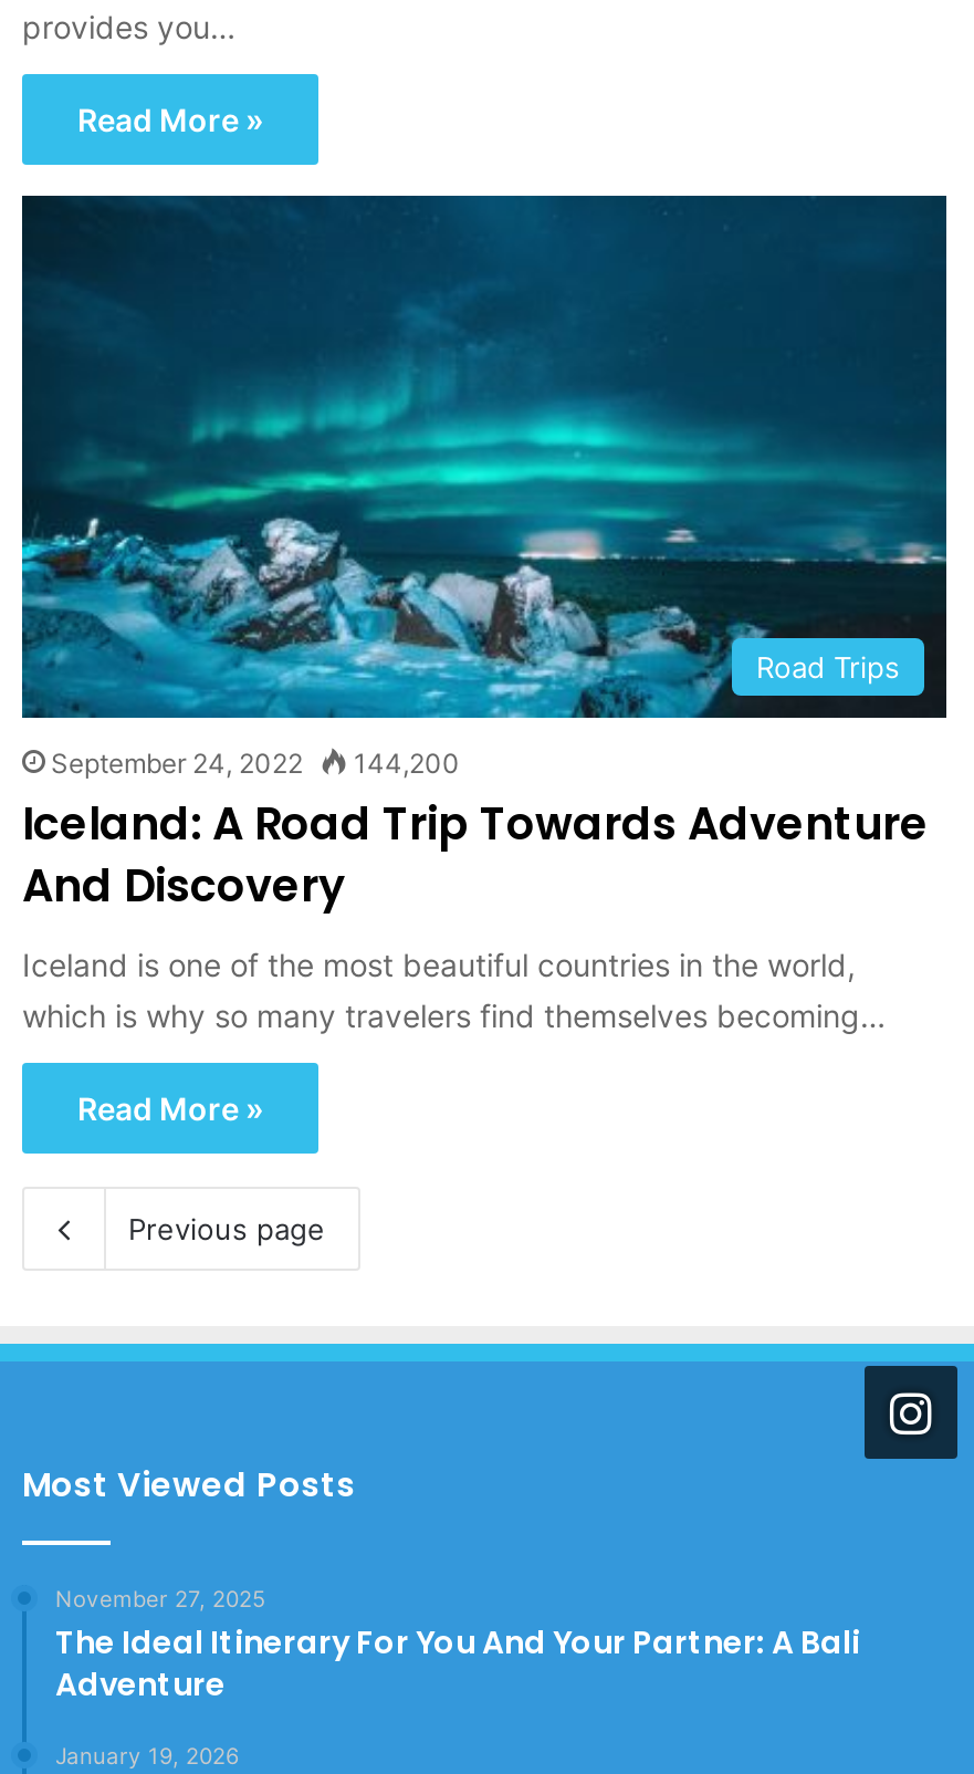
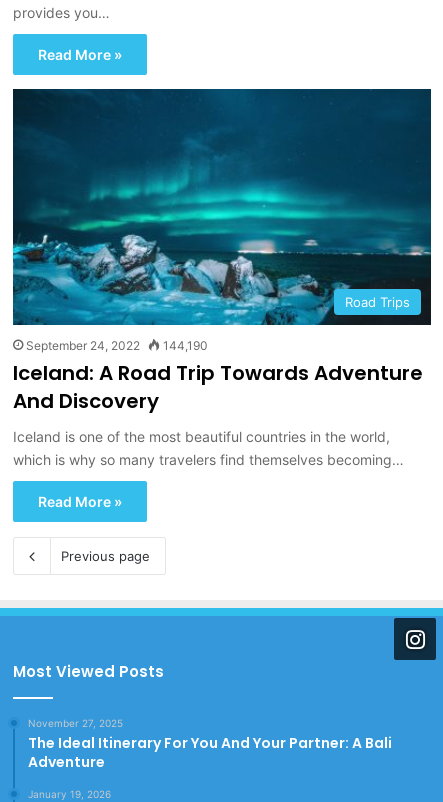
- September 24, 2022 144,200
+ September 24, 2022 144,190
